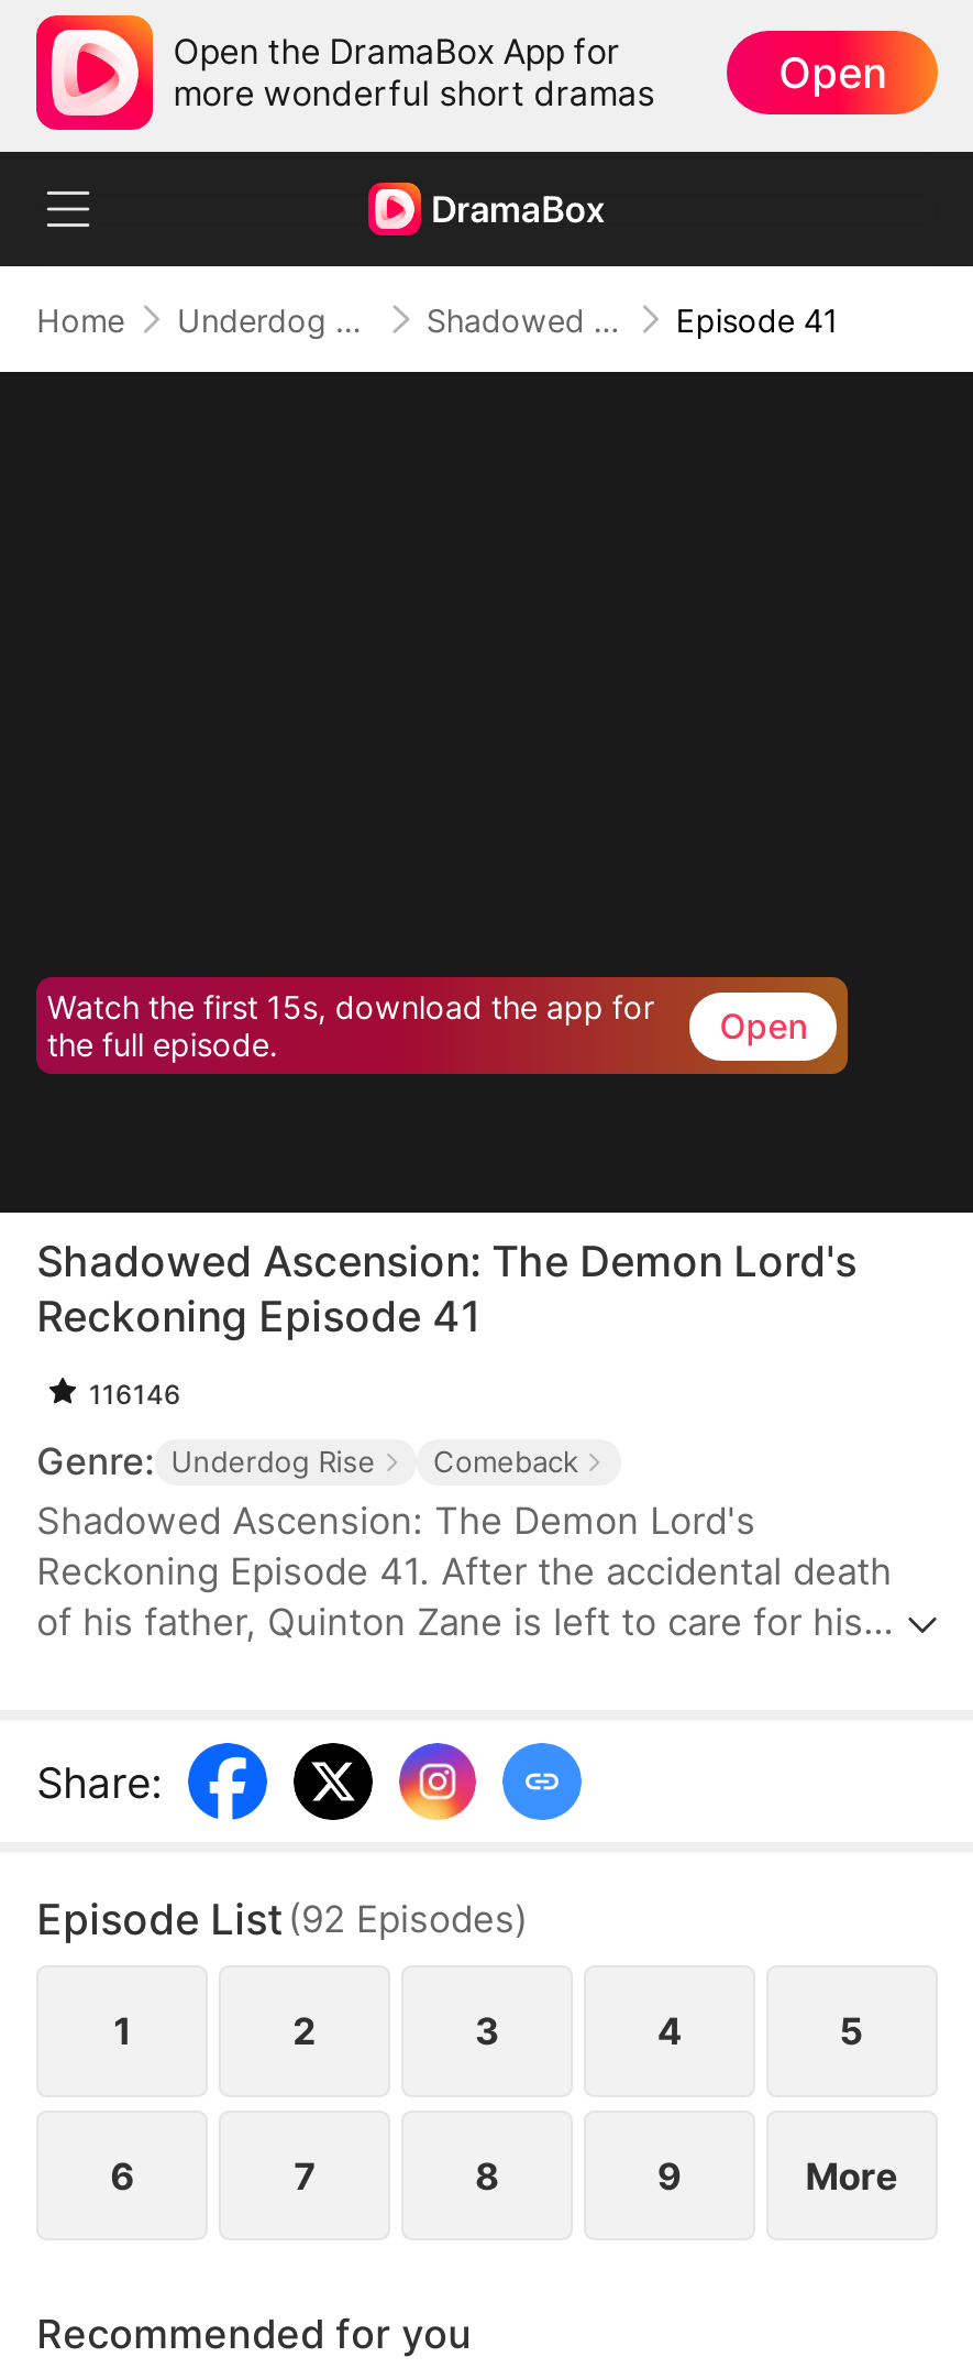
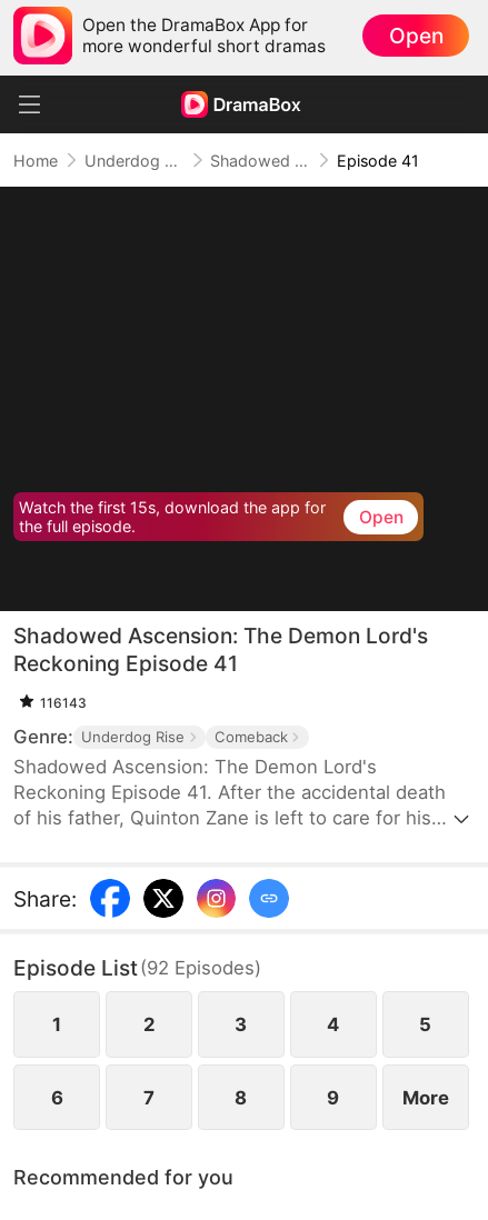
- 116146
+ 116143
